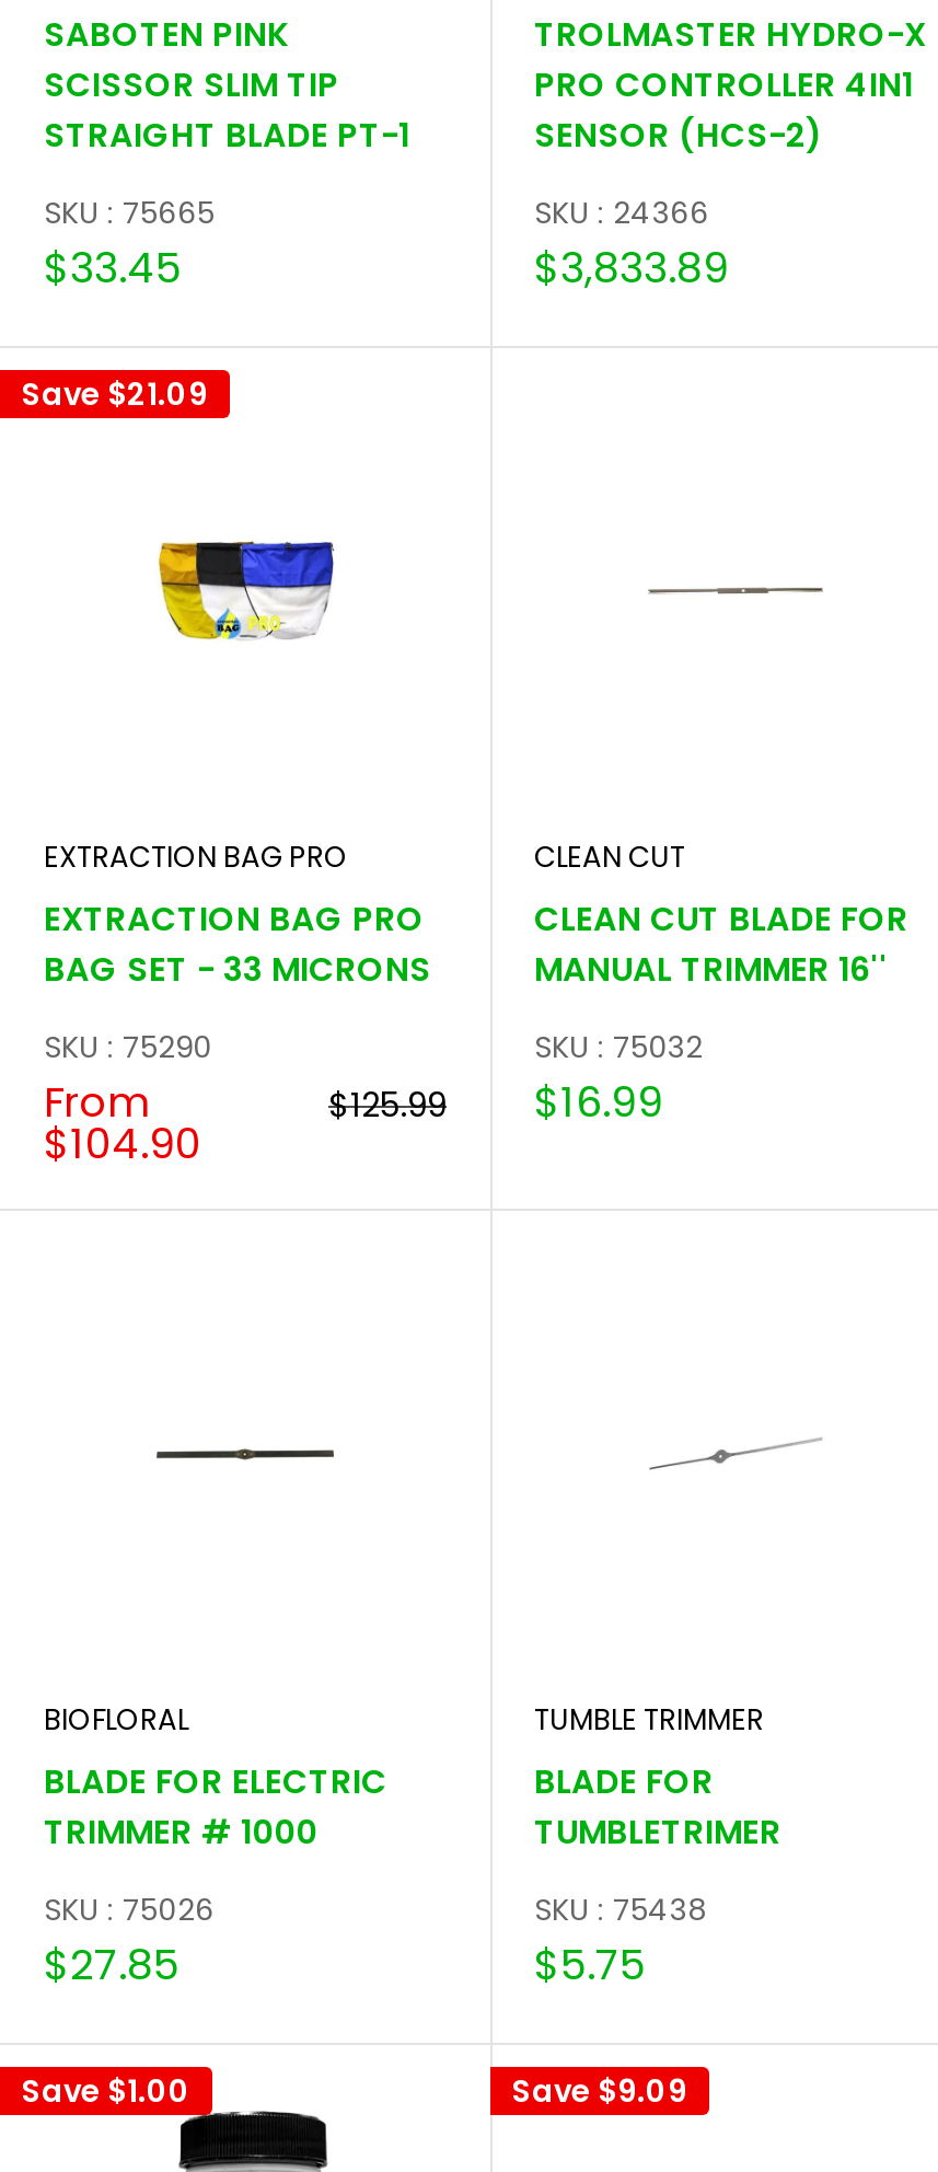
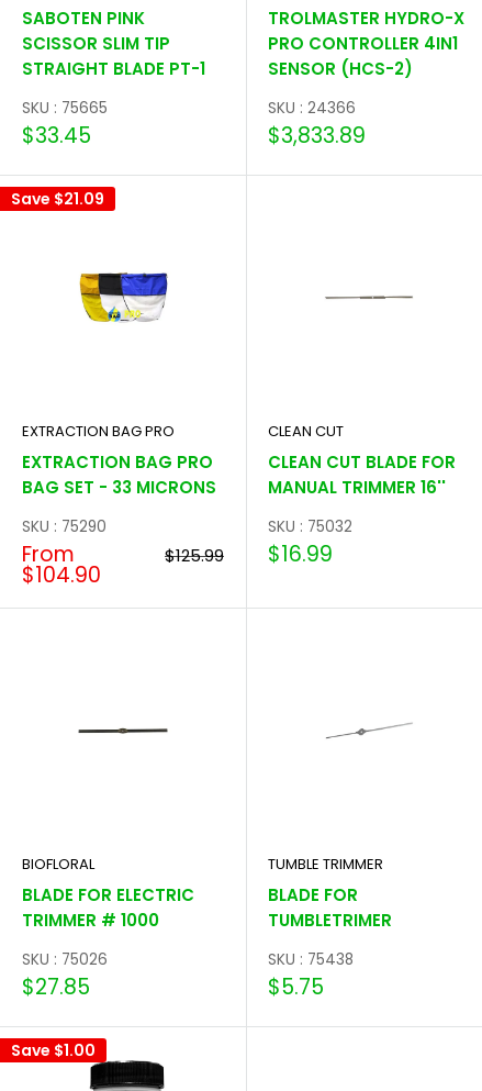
- Save$9.09
